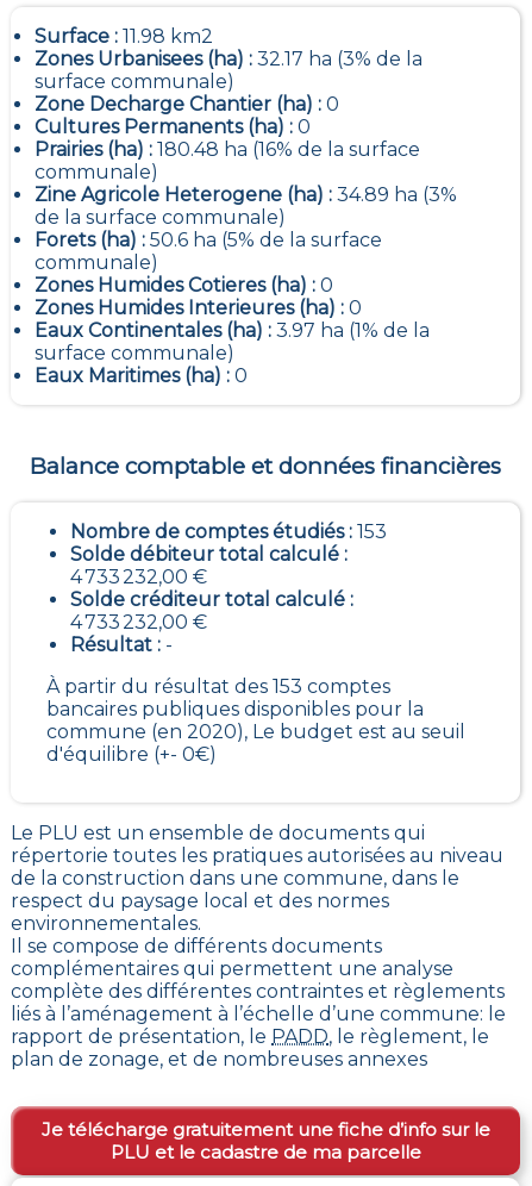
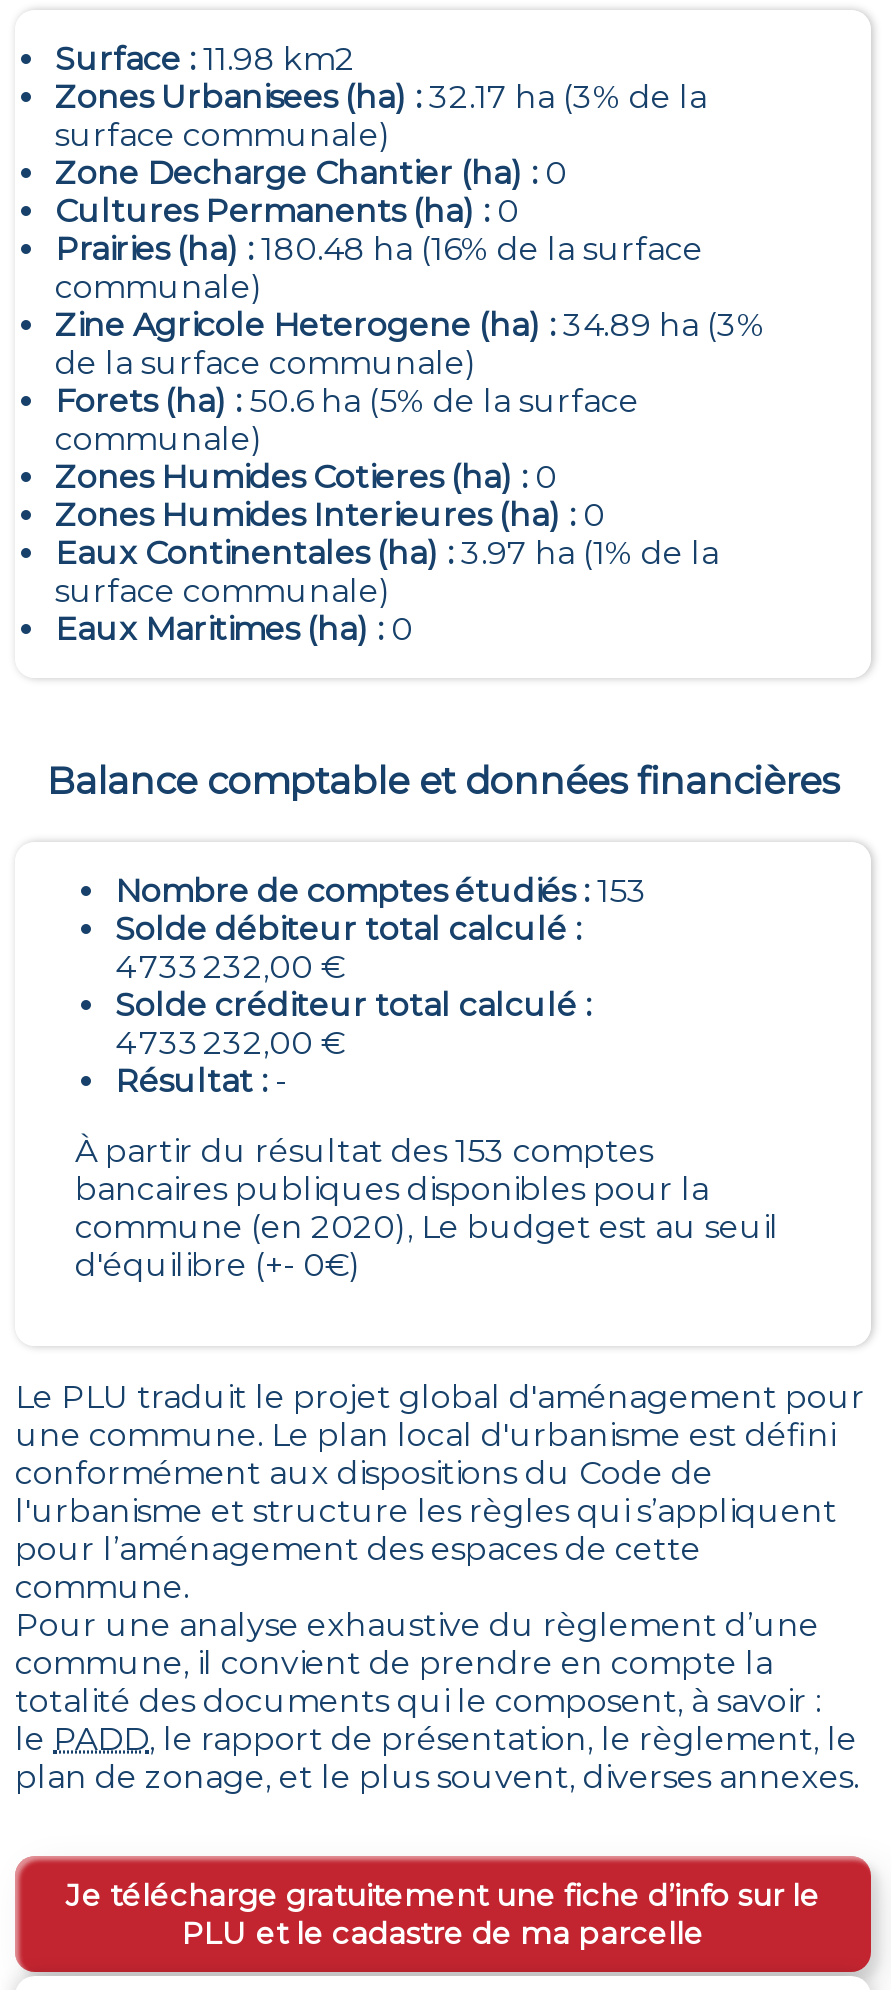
- Le PLU est un ensemble de documents qui
- répertorie toutes les pratiques autorisées au niveau
- de la construction dans une commune, dans le
- respect du paysage local et des normes
- environnementales.
- Il se compose de différents documents
- complémentaires qui permettent une analyse
- complète des différentes contraintes et règlements
- liés à l’aménagement à l’échelle d’une commune: le
- rapport de présentation, le PADD, le règlement, le
- plan de zonage, et de nombreuses annexes
+ Le PLU traduit le projet global d'aménagement pour
+ une commune. Le plan local d'urbanisme est défini
+ conformément aux dispositions du Code de
+ l'urbanisme et structure les règles qui s’appliquent
+ pour l’aménagement des espaces de cette
+ commune.
+ Pour une analyse exhaustive du règlement d’une
+ commune, il convient de prendre en compte la
+ totalité des documents qui le composent, à savoir :
+ le PADD, le rapport de présentation, le règlement, le
+ plan de zonage, et le plus souvent, diverses annexes.
